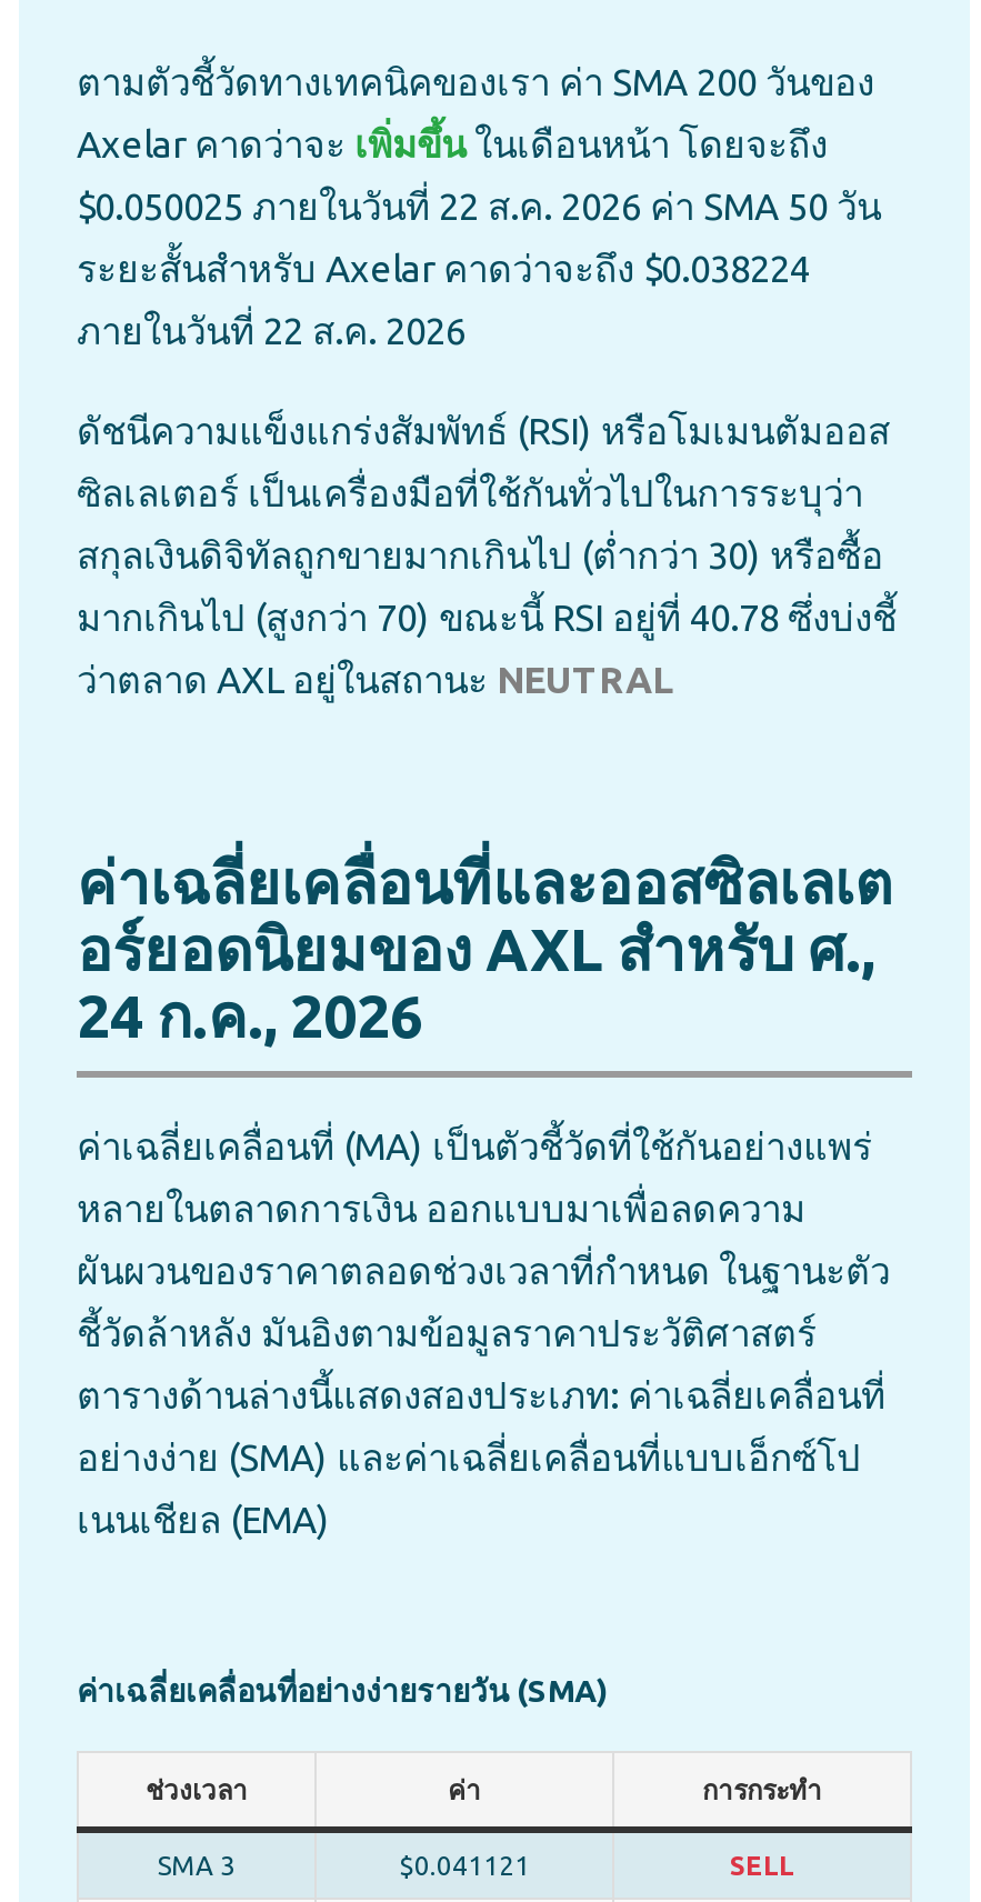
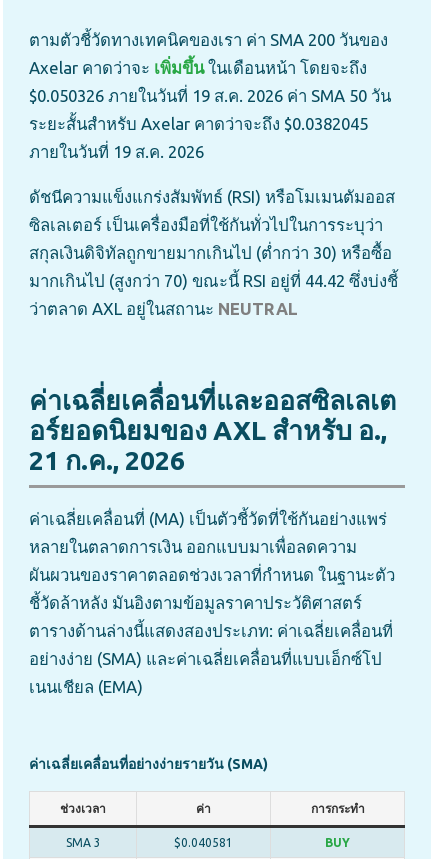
- $0.050025 ภายในวันที่ 22 ส.ค. 2026 ค่า SMA 50 วัน
+ $0.050326 ภายในวันที่ 19 ส.ค. 2026 ค่า SMA 50 วัน

- ระยะสั้นสำหรับ Axelar คาดว่าจะถึง $0.038224
+ ระยะสั้นสำหรับ Axelar คาดว่าจะถึง $0.0382045

- ภายในวันที่ 22 ส.ค. 2026
+ ภายในวันที่ 19 ส.ค. 2026

- มากเกินไป (สูงกว่า 70) ขณะนี้ RSI อยู่ที่ 40.78 ซึ่งบ่งชี้
+ มากเกินไป (สูงกว่า 70) ขณะนี้ RSI อยู่ที่ 44.42 ซึ่งบ่งชี้

- อร์ยอดนิยมของ AXL สำหรับ ศ.,
+ อร์ยอดนิยมของ AXL สำหรับ อ.,

- 24 ก.ค., 2026
+ 21 ก.ค., 2026

- $0.041121
- SELL
+ $0.040581
+ BUY
